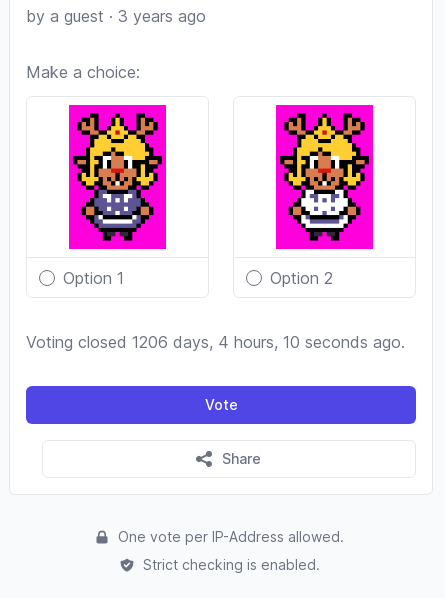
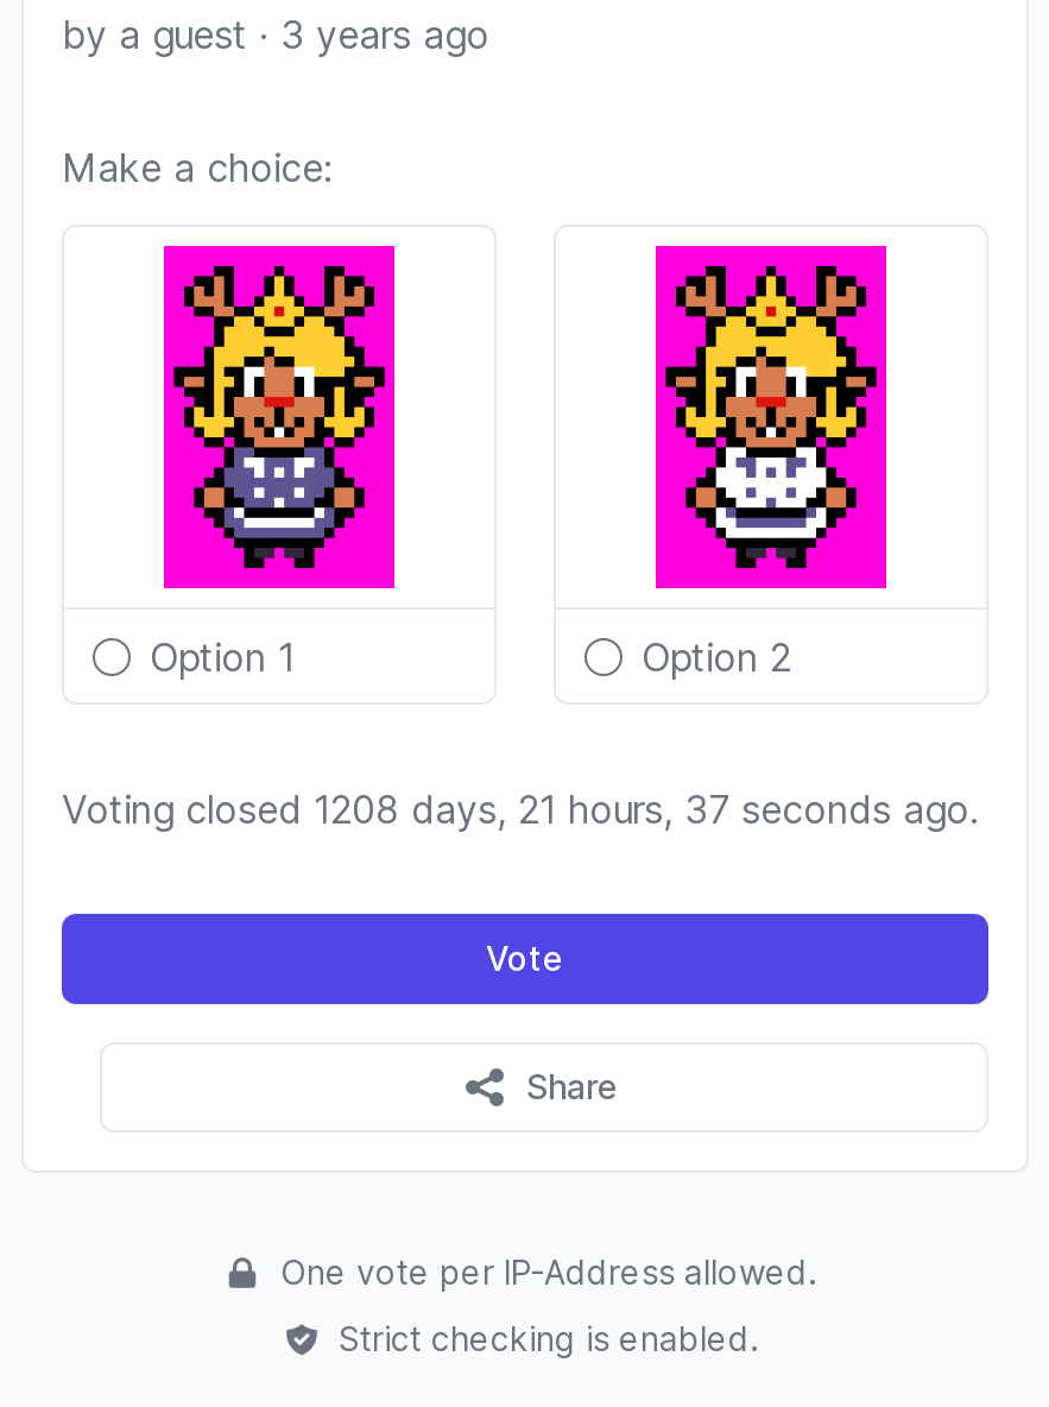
- Voting closed 1206 days, 4 hours, 10 seconds ago.
+ Voting closed 1208 days, 21 hours, 37 seconds ago.
